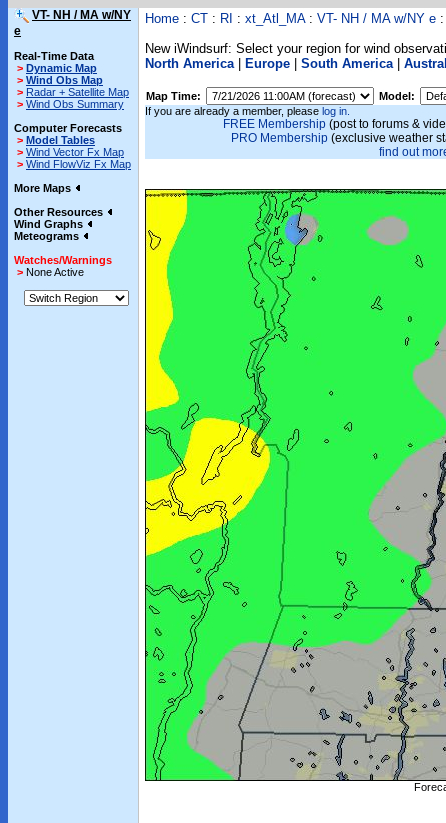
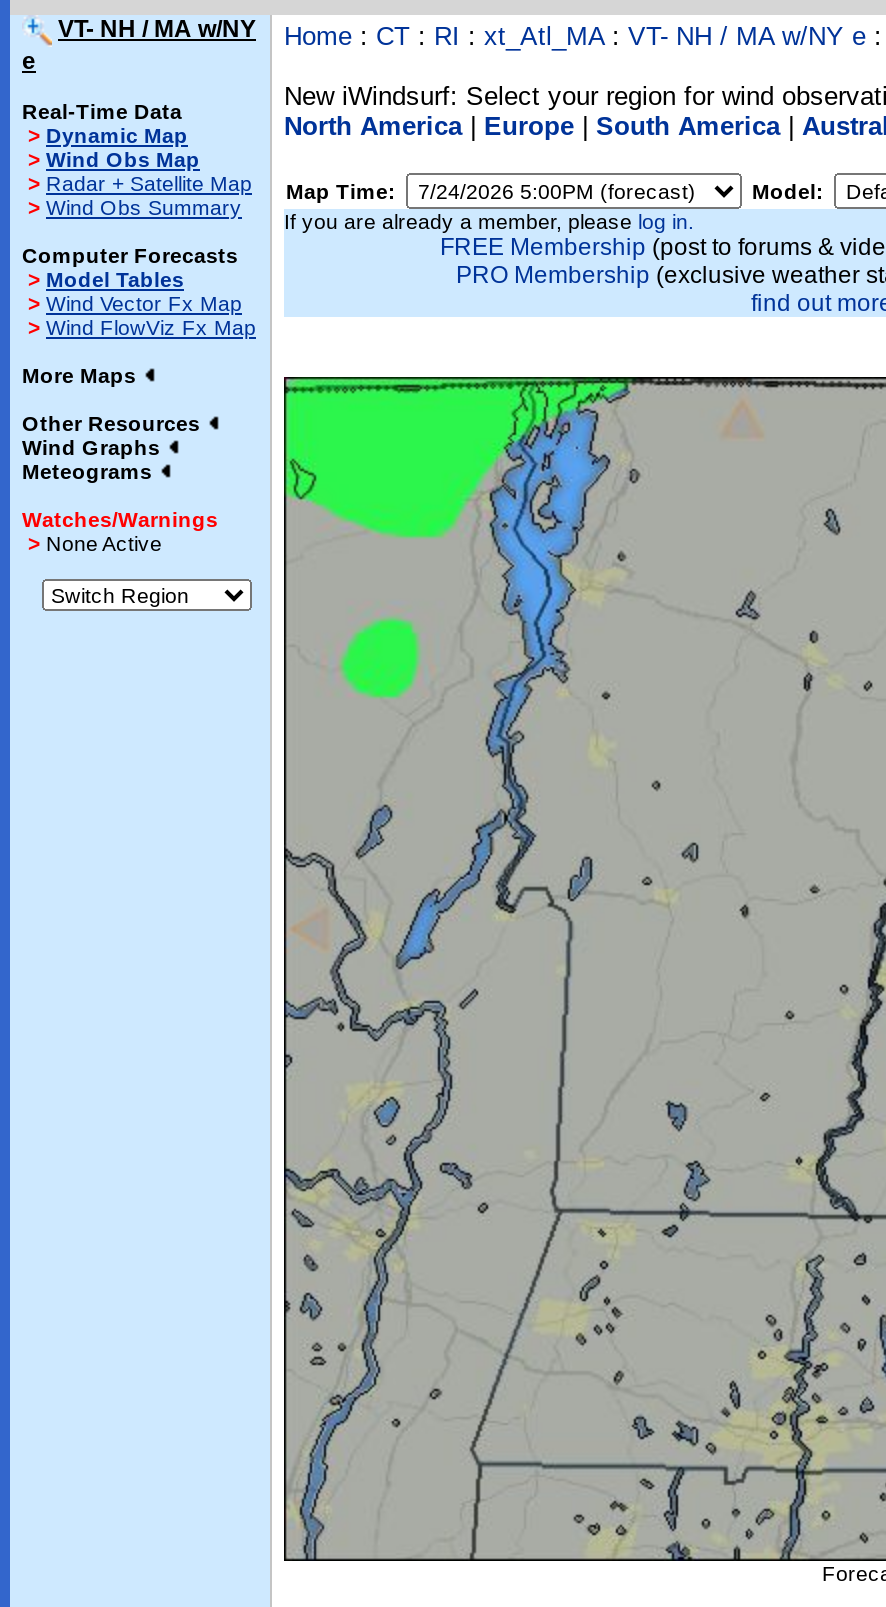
- [image]
+ [image]
